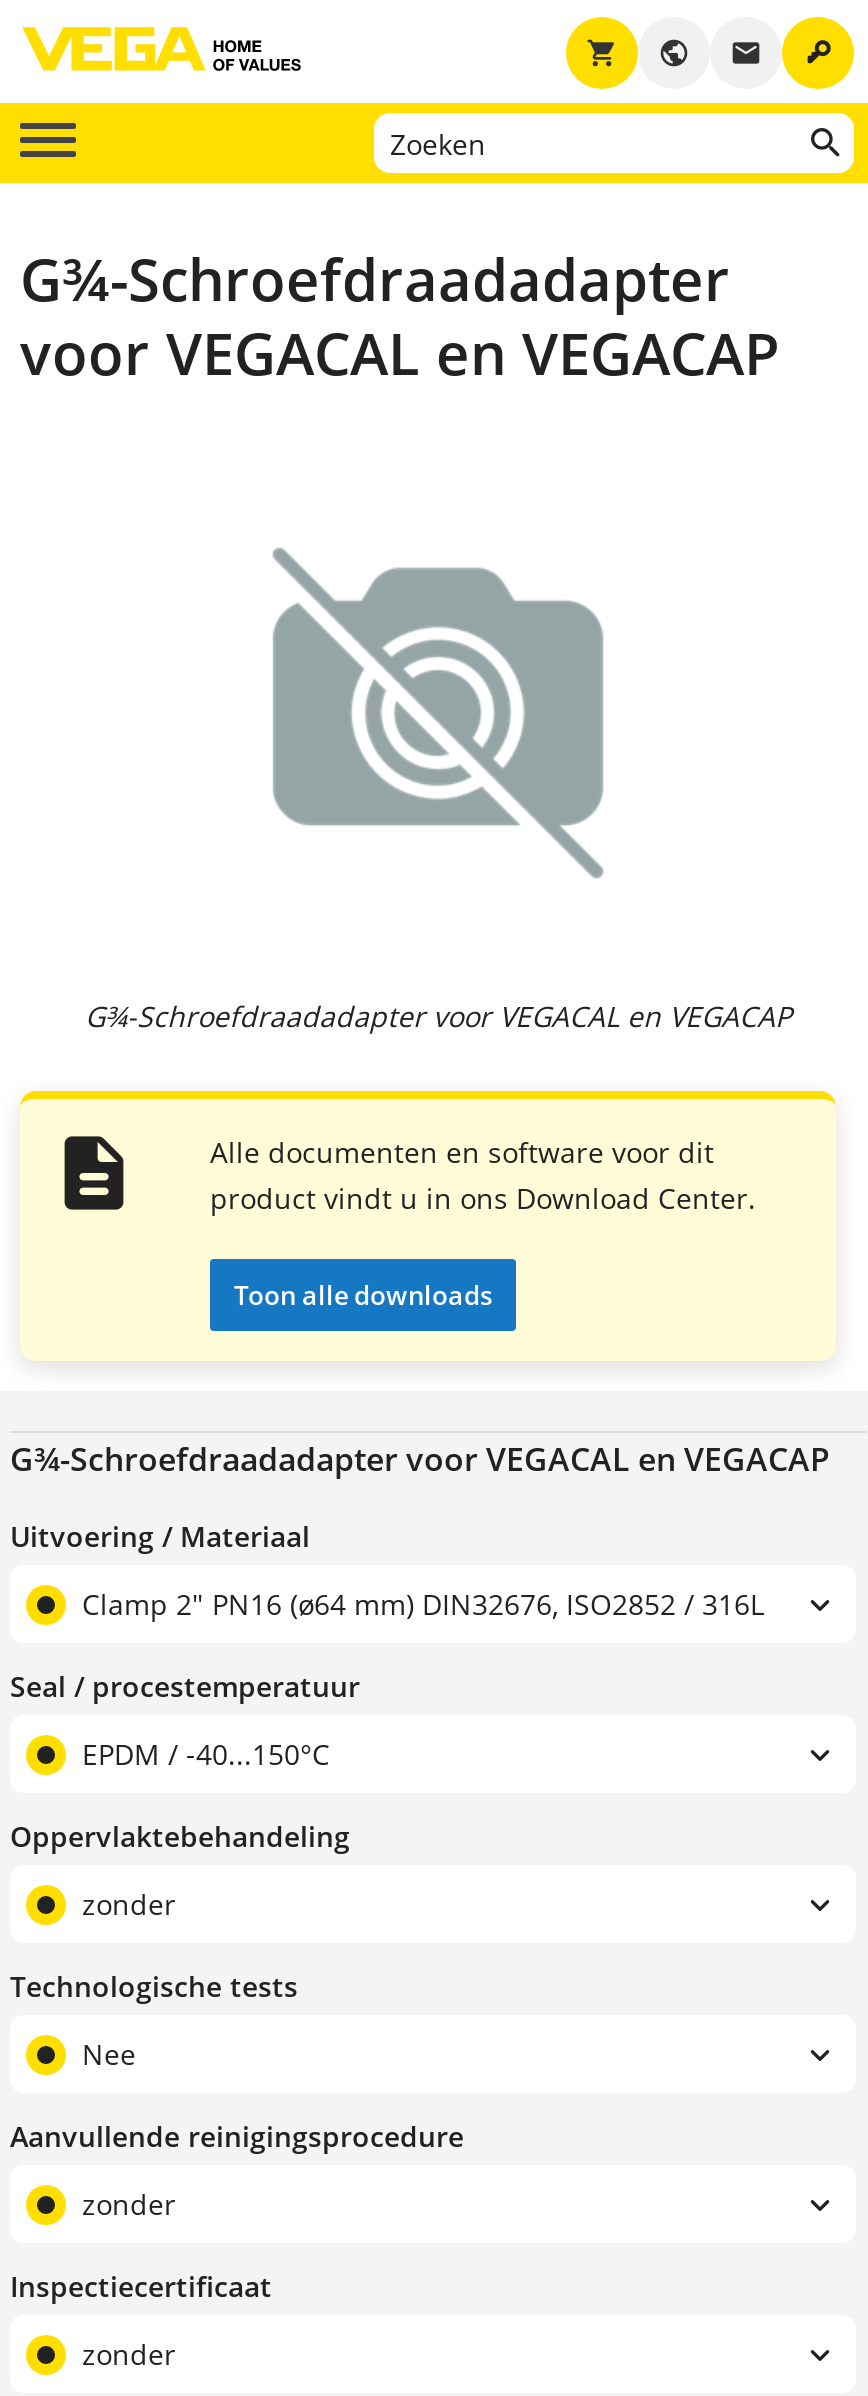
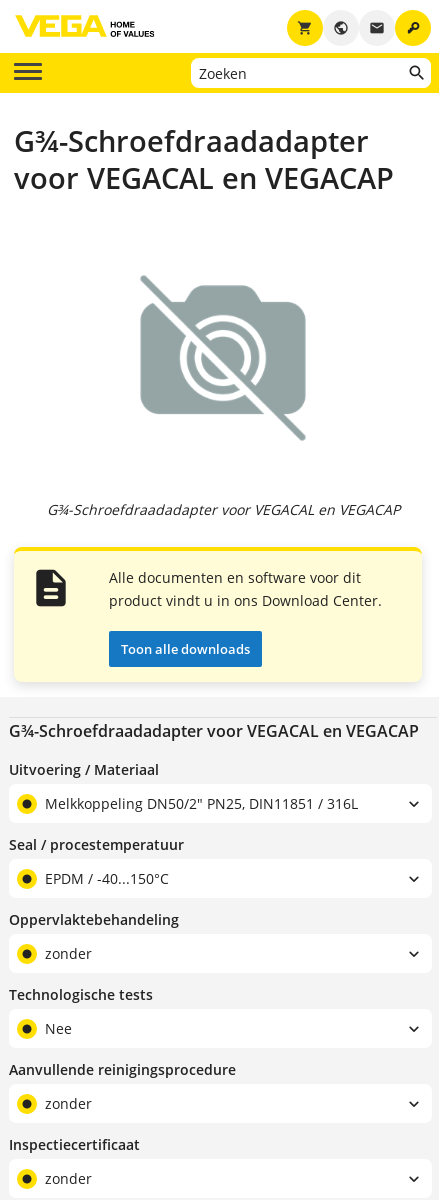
- Clamp 2" PN16 (ø64 mm) DIN32676, ISO2852 / 316L
+ Melkkoppeling DN50/2" PN25, DIN11851 / 316L
